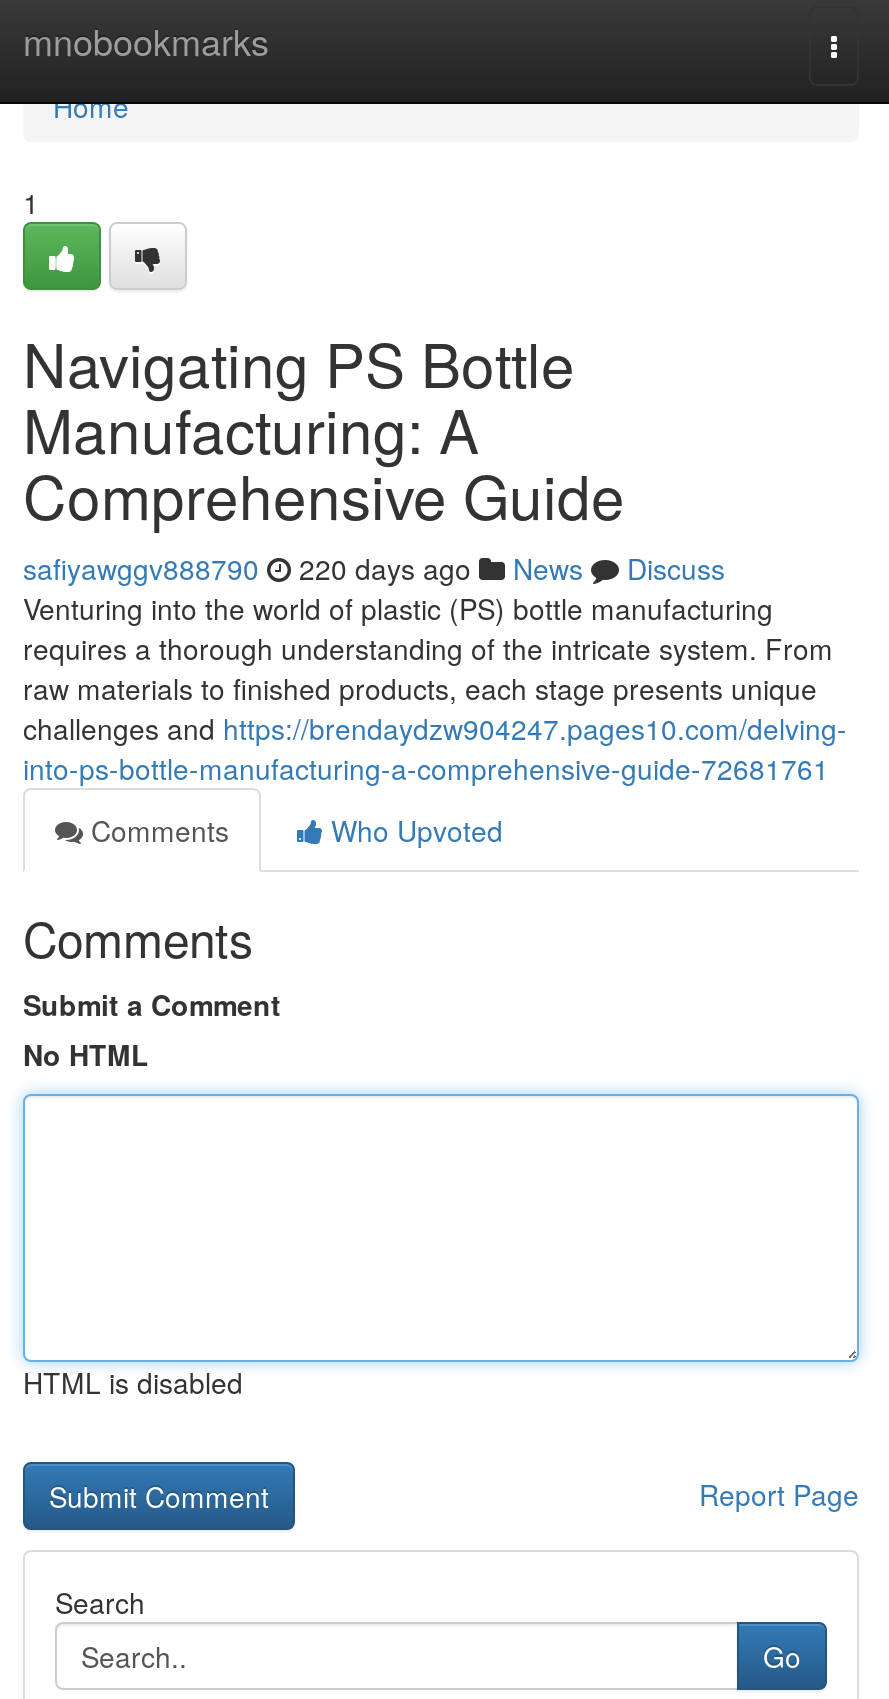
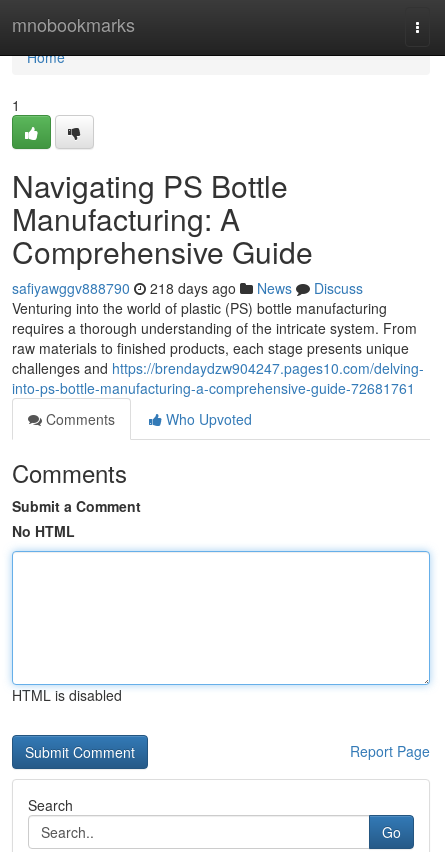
- safiyawggv888790 220 days ago News Discuss
+ safiyawggv888790 218 days ago News Discuss
